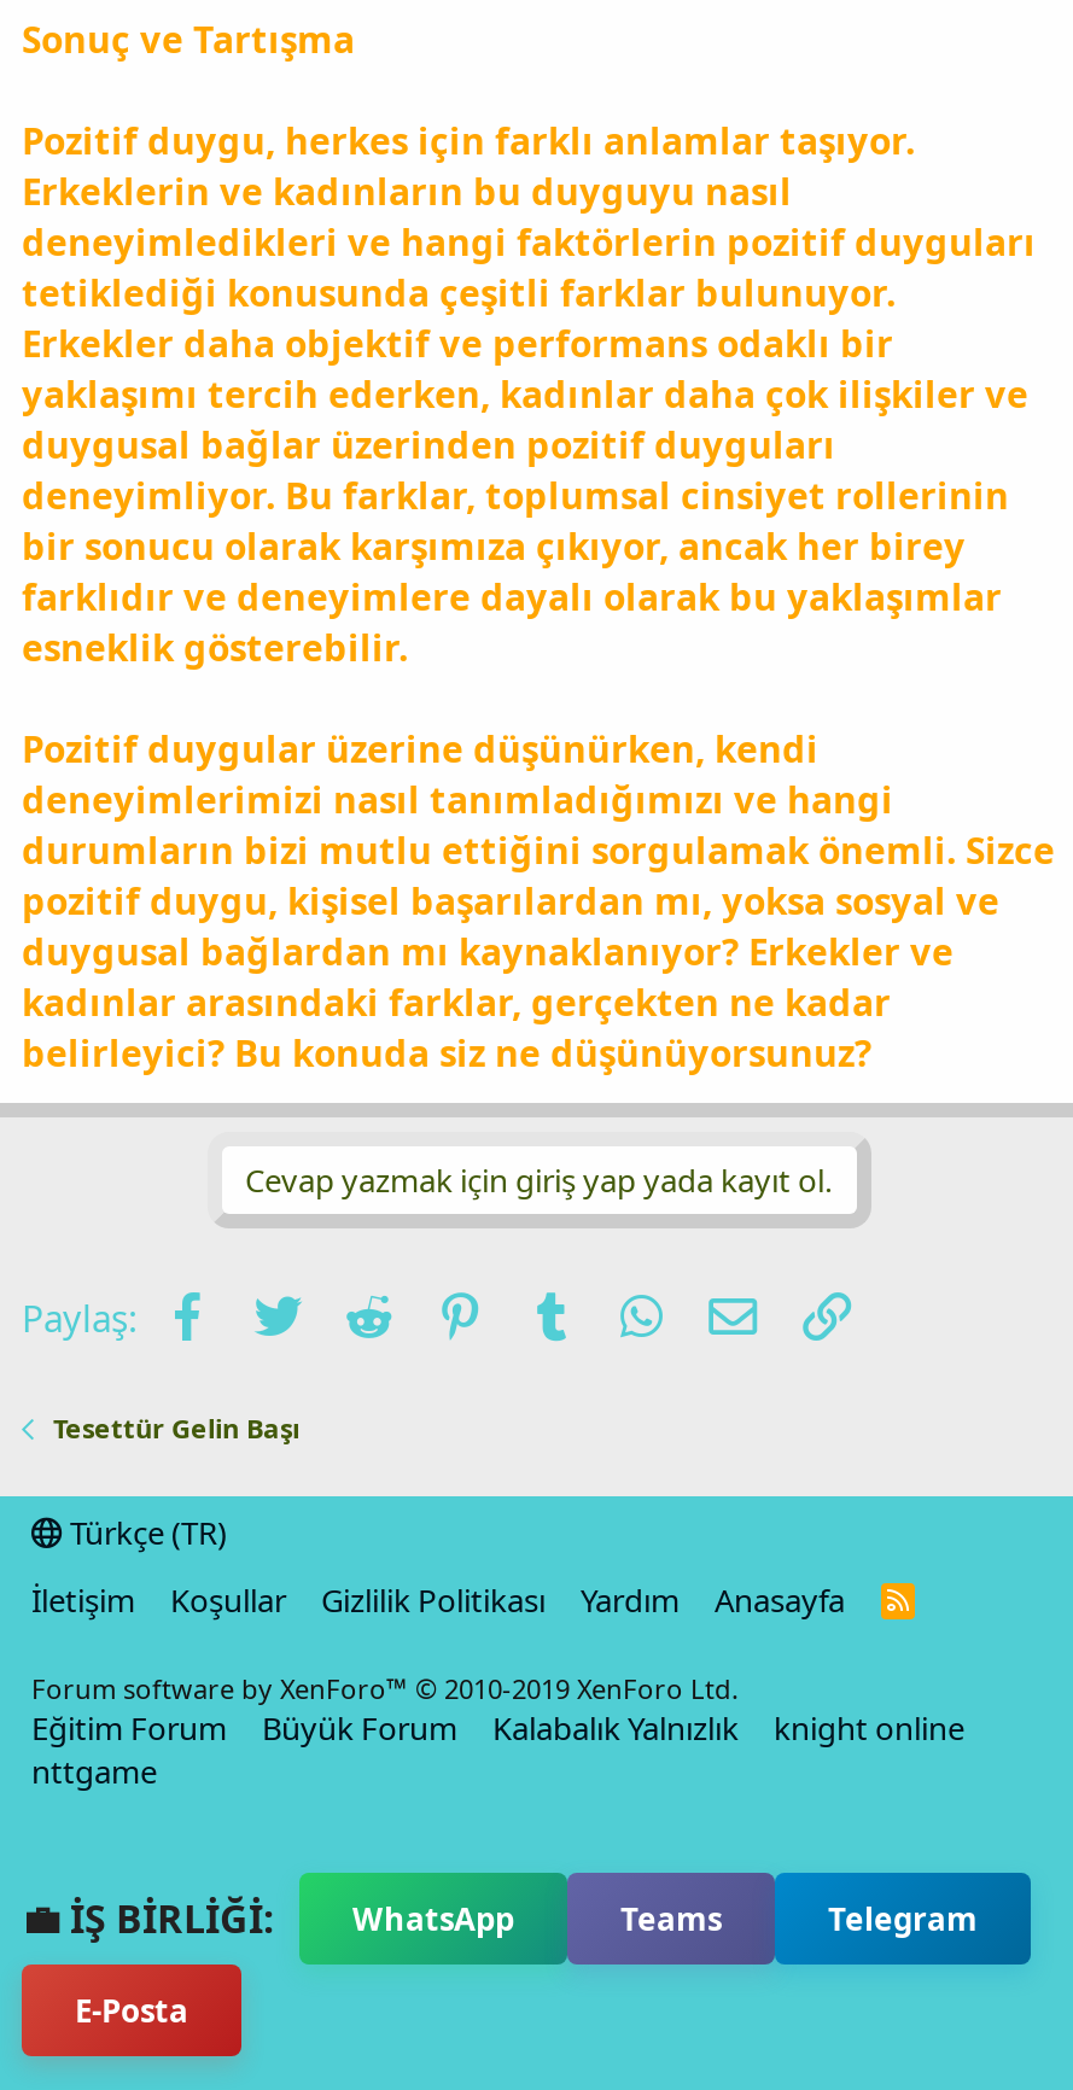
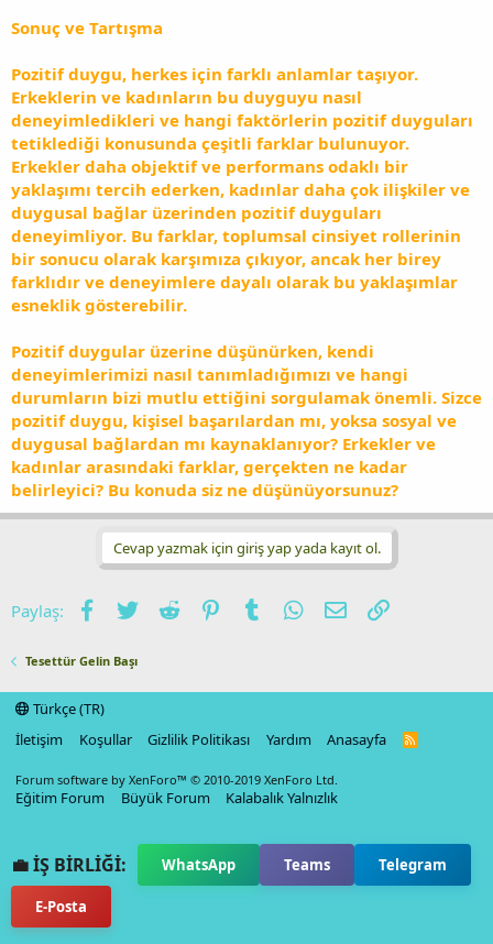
- knight online
- nttgame
